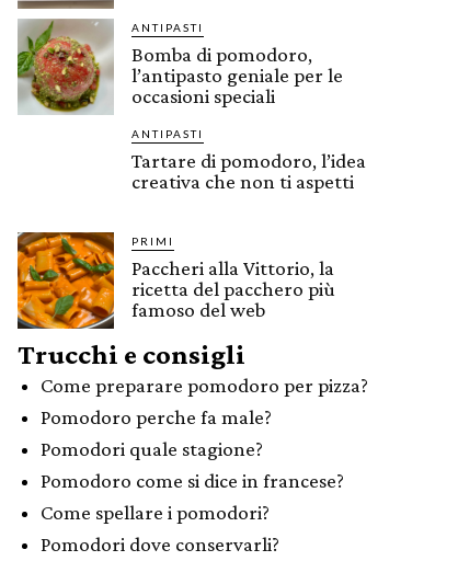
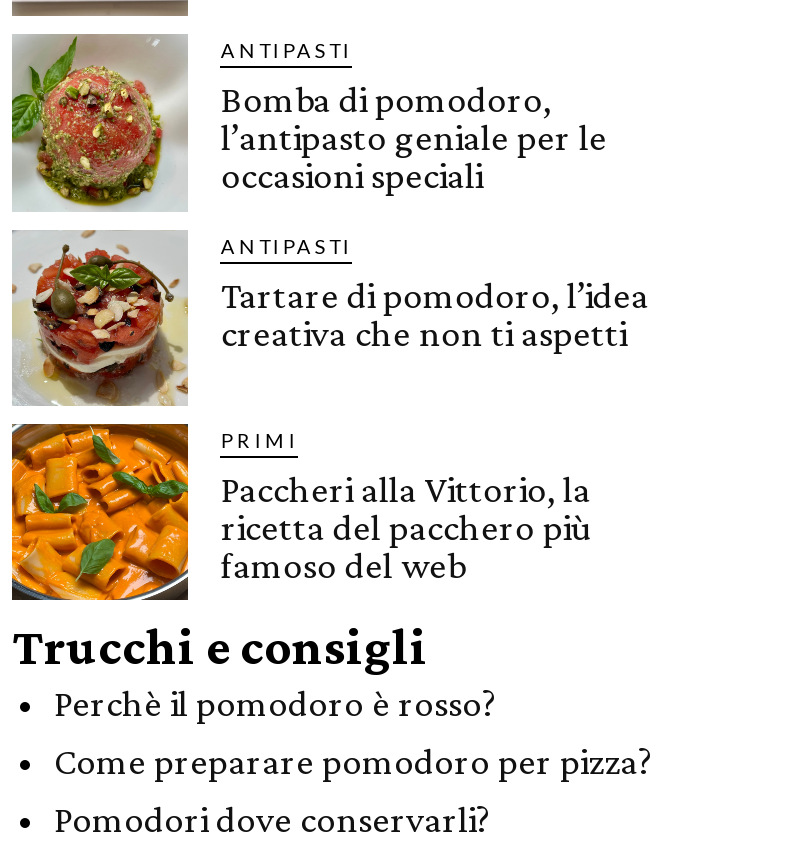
+ [image]

+ Perchè il pomodoro è rosso?

moved down: Come preparare pomodoro per pizza?

- Pomodoro perche fa male?
- Pomodori quale stagione?
- Pomodoro come si dice in francese?
- Come spellare i pomodori?
